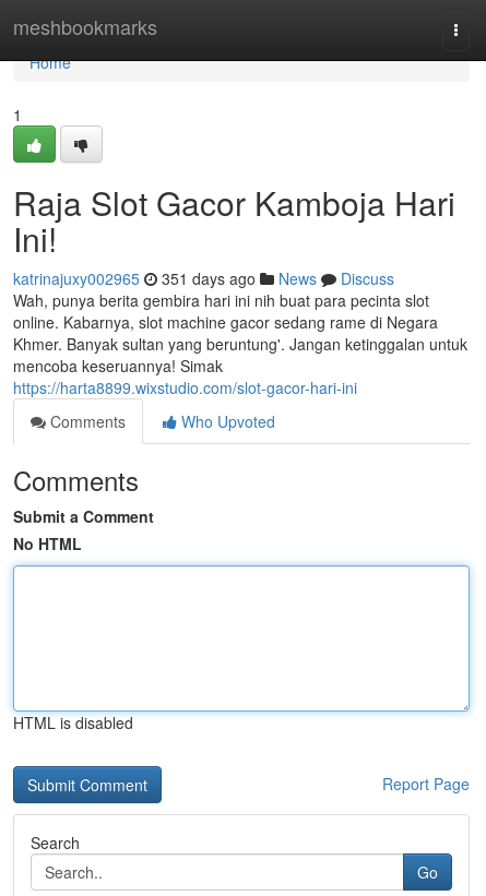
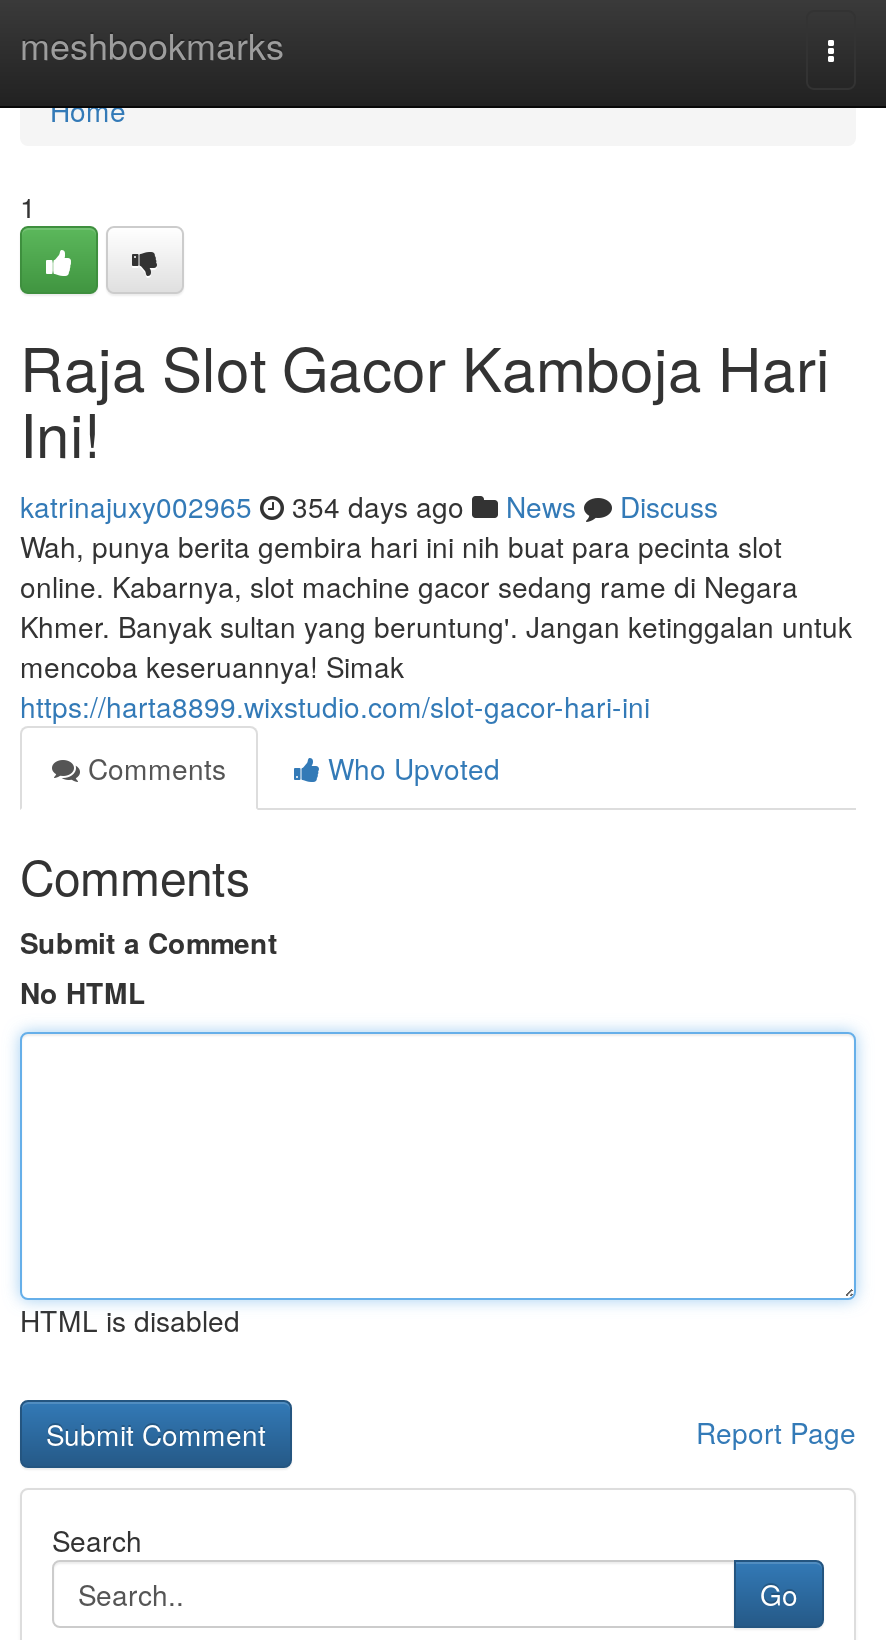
- katrinajuxy002965 351 days ago News Discuss
+ katrinajuxy002965 354 days ago News Discuss
